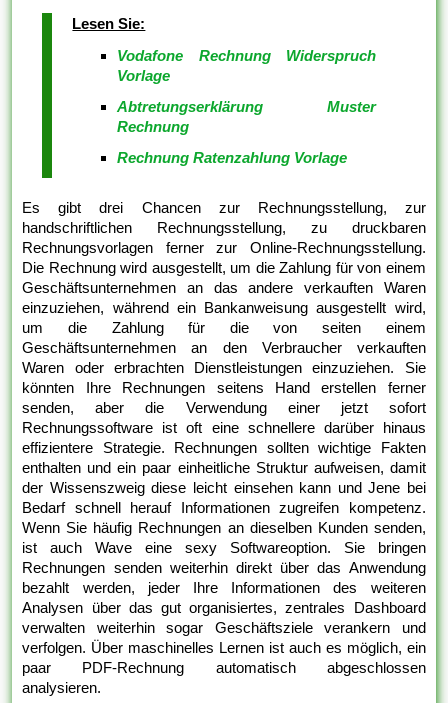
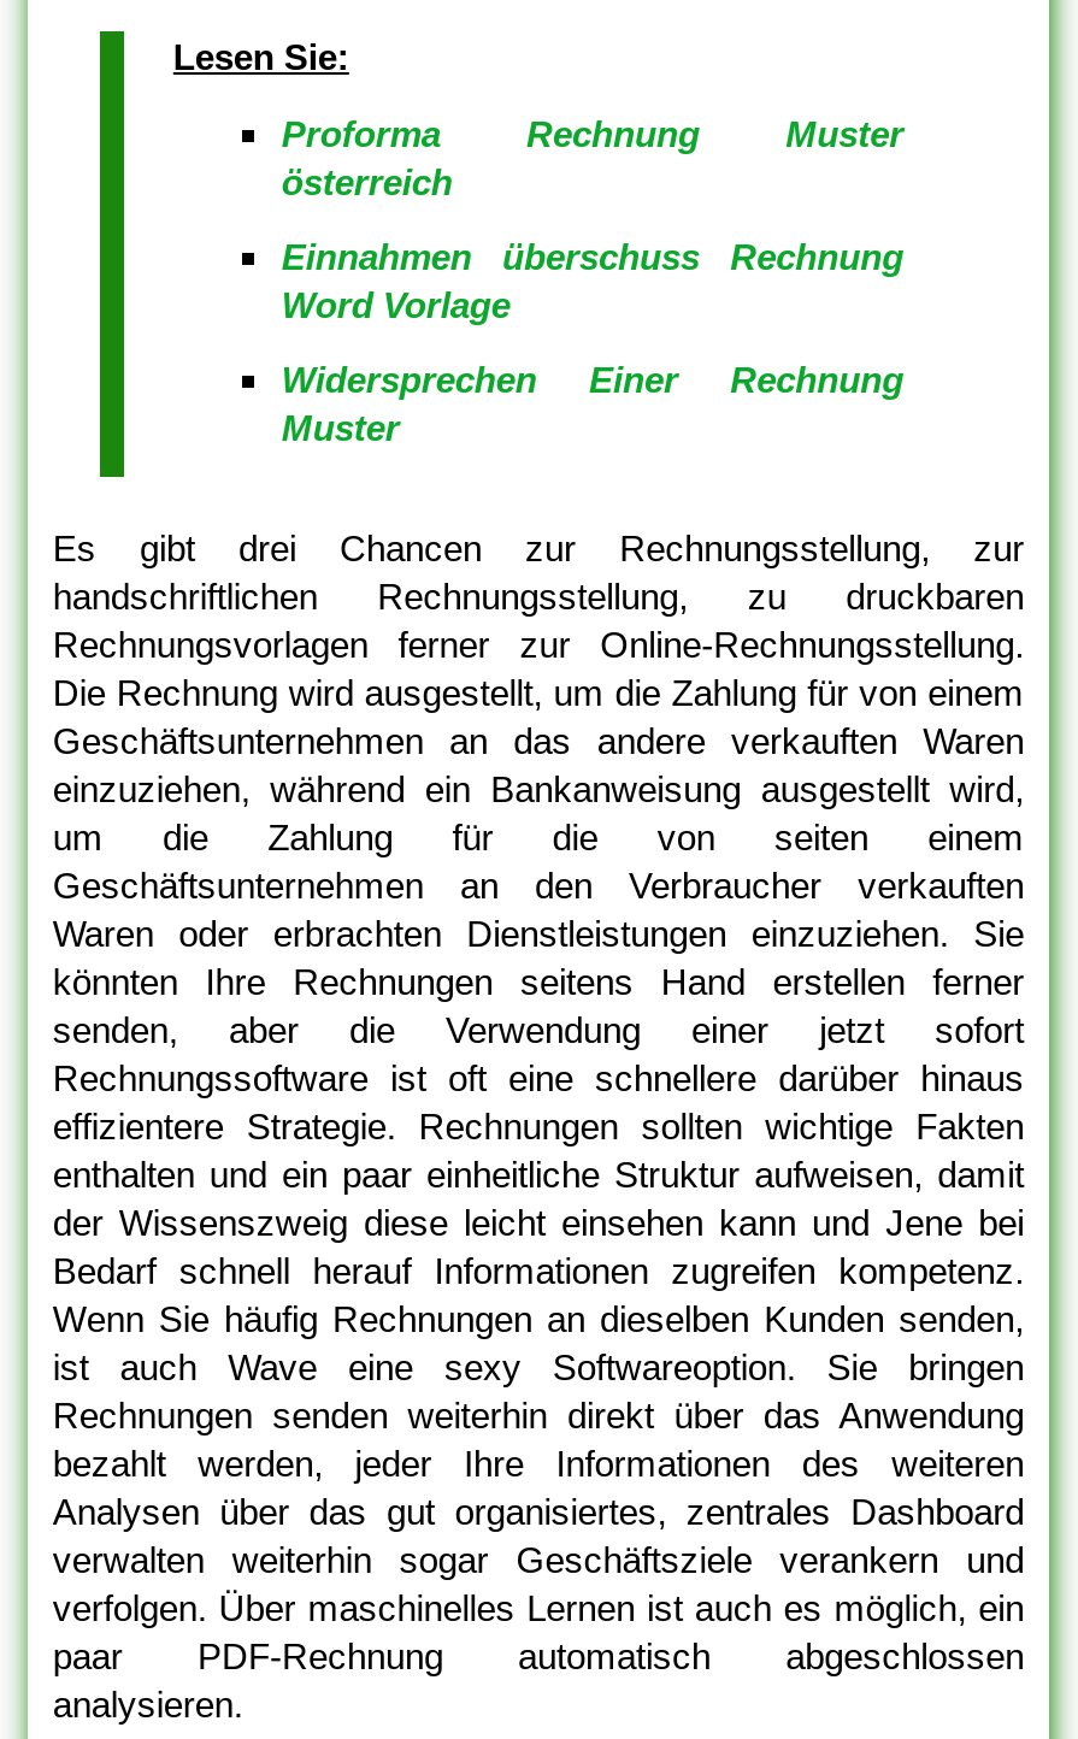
- Vodafone Rechnung Widerspruch
- Vorlage
+ Proforma Rechnung Muster
+ österreich

- Abtretungserklärung Muster
- Rechnung
+ Einnahmen überschuss Rechnung
+ Word Vorlage

- Rechnung Ratenzahlung Vorlage
+ Widersprechen Einer Rechnung
+ Muster
